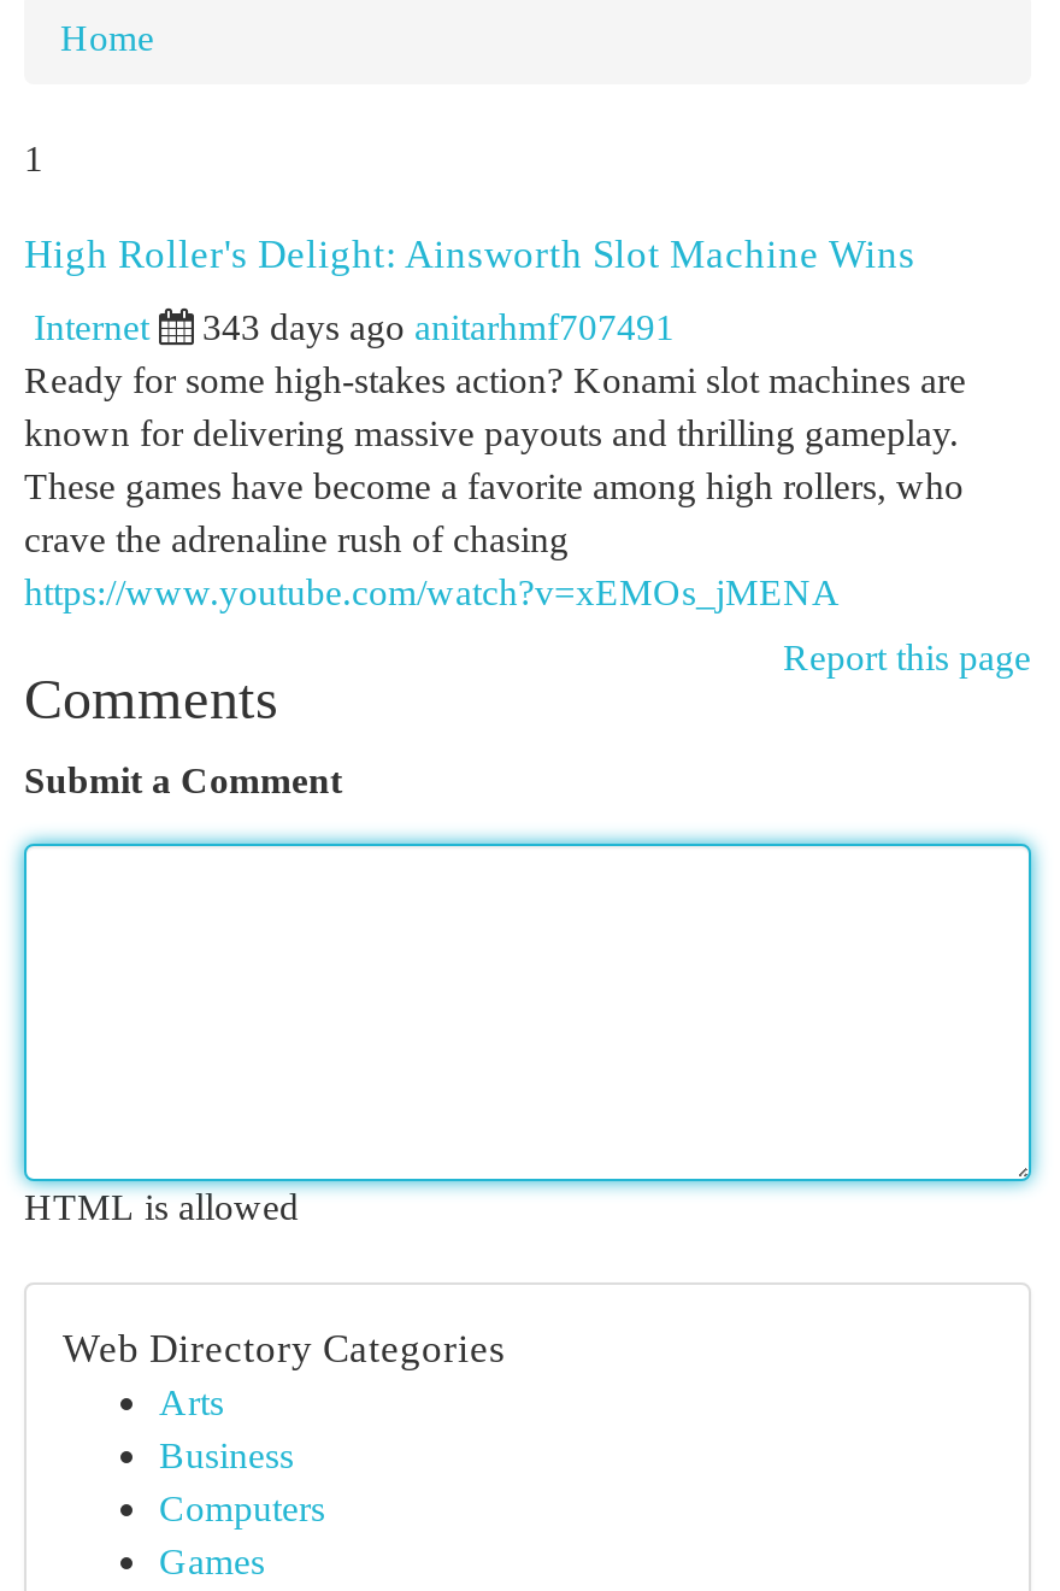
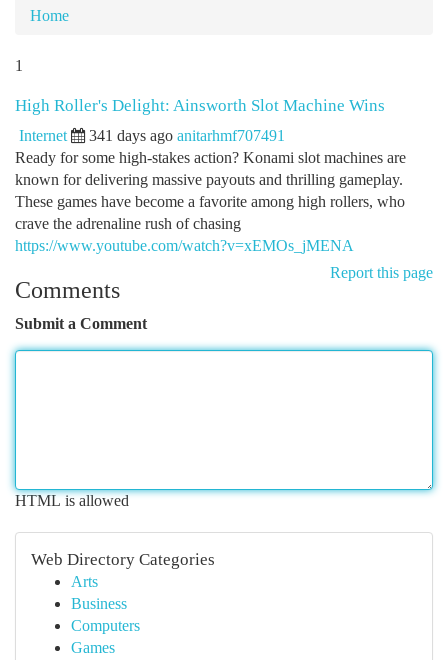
- 343 days ago anitarhmf707491
+ 341 days ago anitarhmf707491
